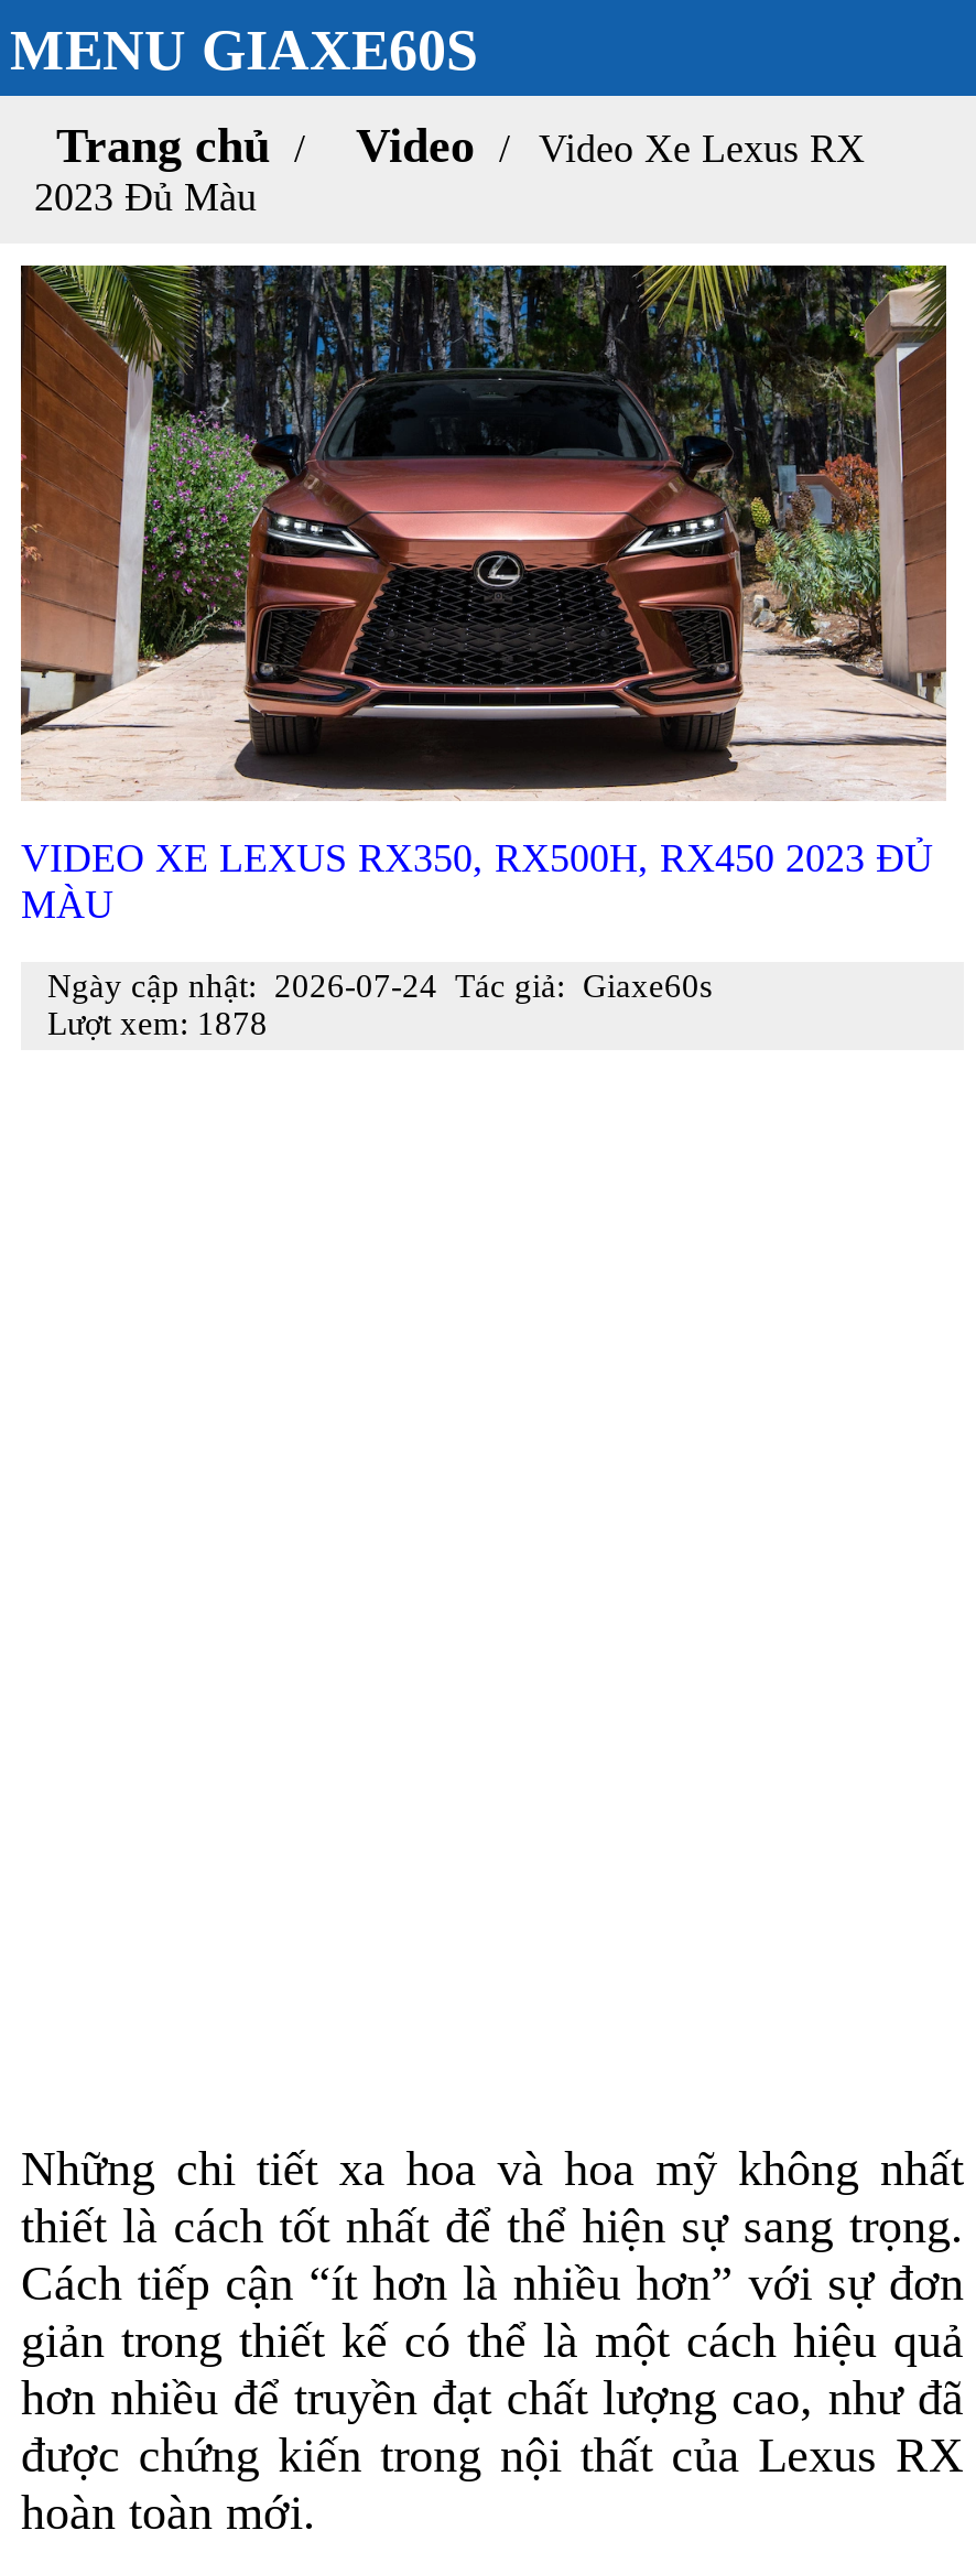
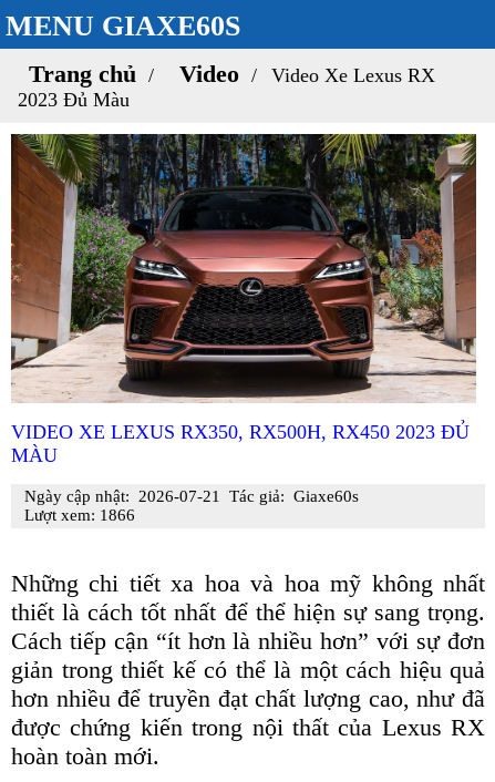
- Ngày cập nhật: 2026-07-24 Tác giả: Giaxe60s
+ Ngày cập nhật: 2026-07-21 Tác giả: Giaxe60s

- Lượt xem: 1878
+ Lượt xem: 1866
